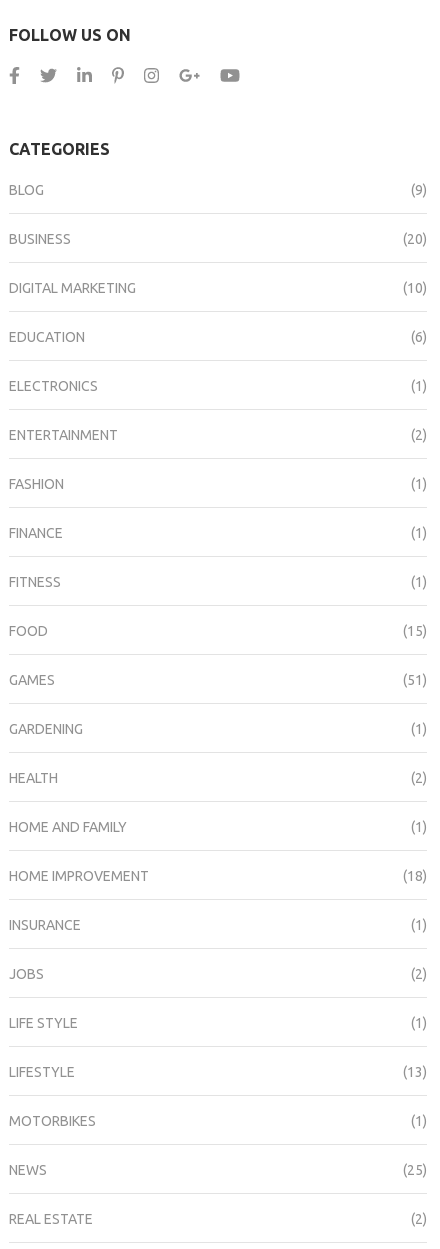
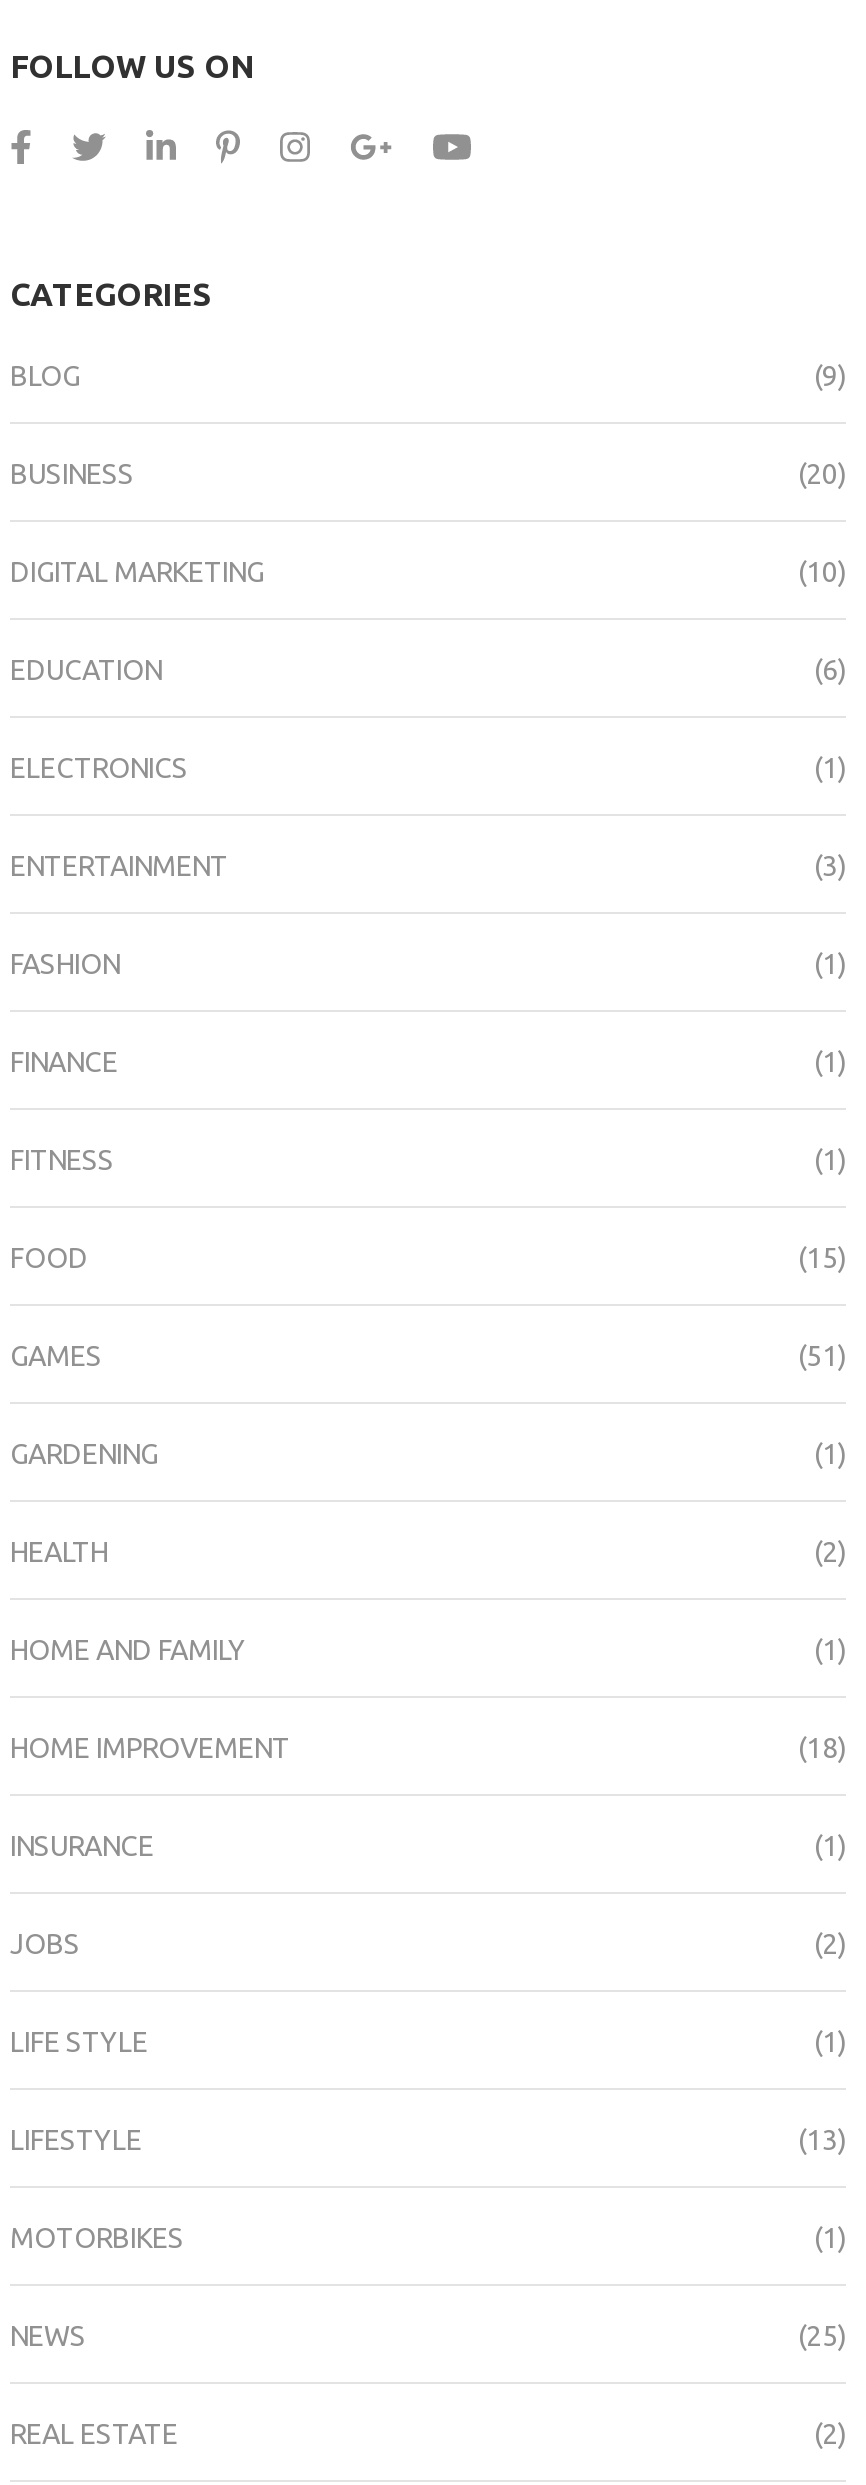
- (2)
+ (3)
